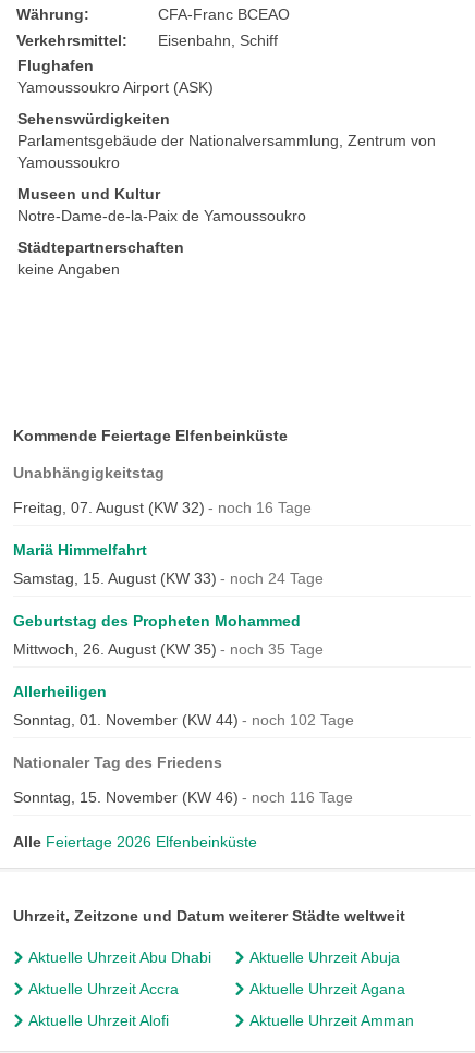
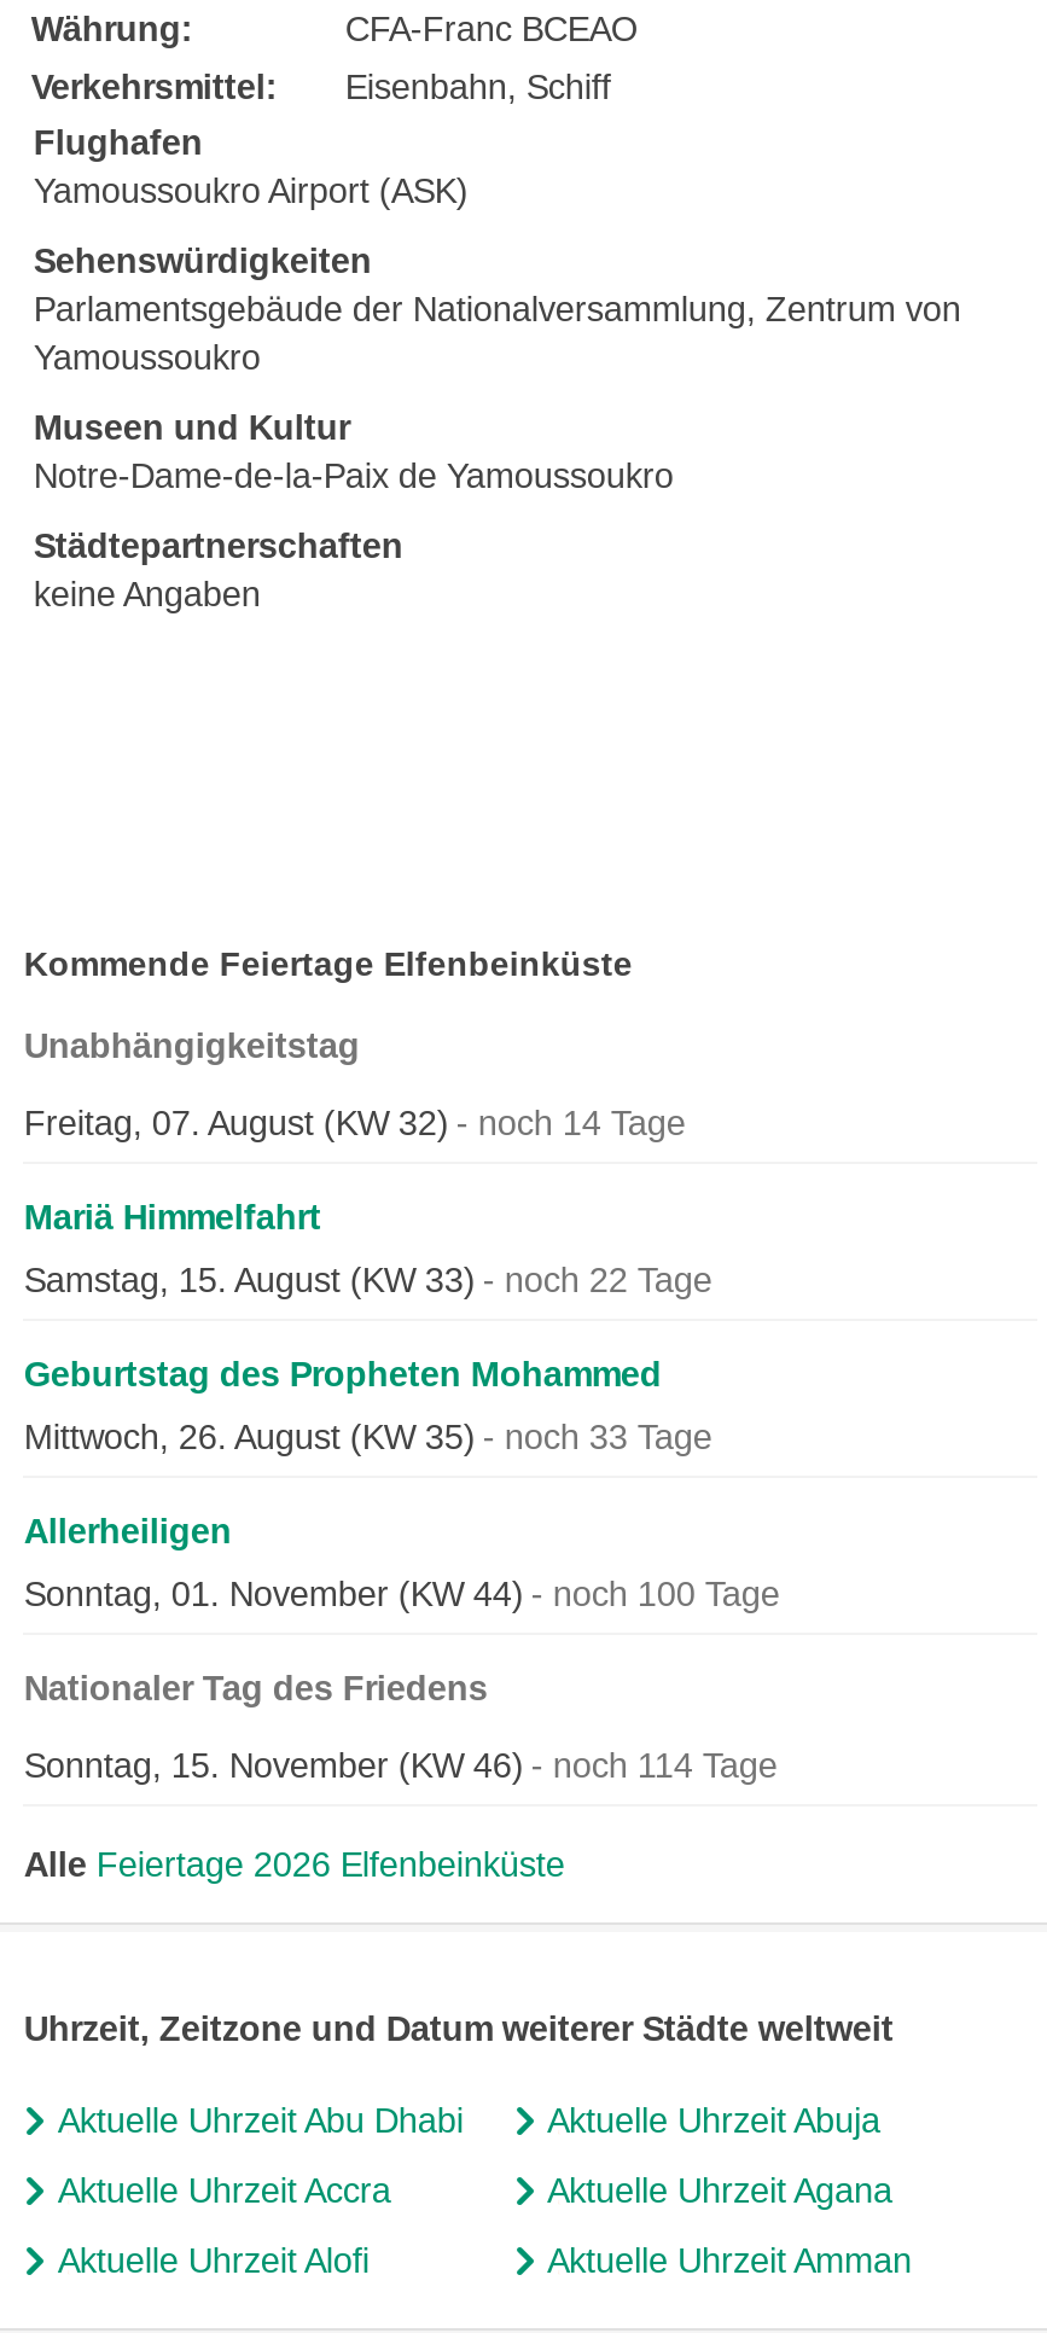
- Freitag, 07. August (KW 32) noch 16 Tage
+ Freitag, 07. August (KW 32) noch 14 Tage

- Samstag, 15. August (KW 33) noch 24 Tage
+ Samstag, 15. August (KW 33) noch 22 Tage

- Mittwoch, 26. August (KW 35) noch 35 Tage
+ Mittwoch, 26. August (KW 35) noch 33 Tage

- Sonntag, 01. November (KW 44) noch 102 Tage
+ Sonntag, 01. November (KW 44) noch 100 Tage

- Sonntag, 15. November (KW 46) noch 116 Tage
+ Sonntag, 15. November (KW 46) noch 114 Tage
